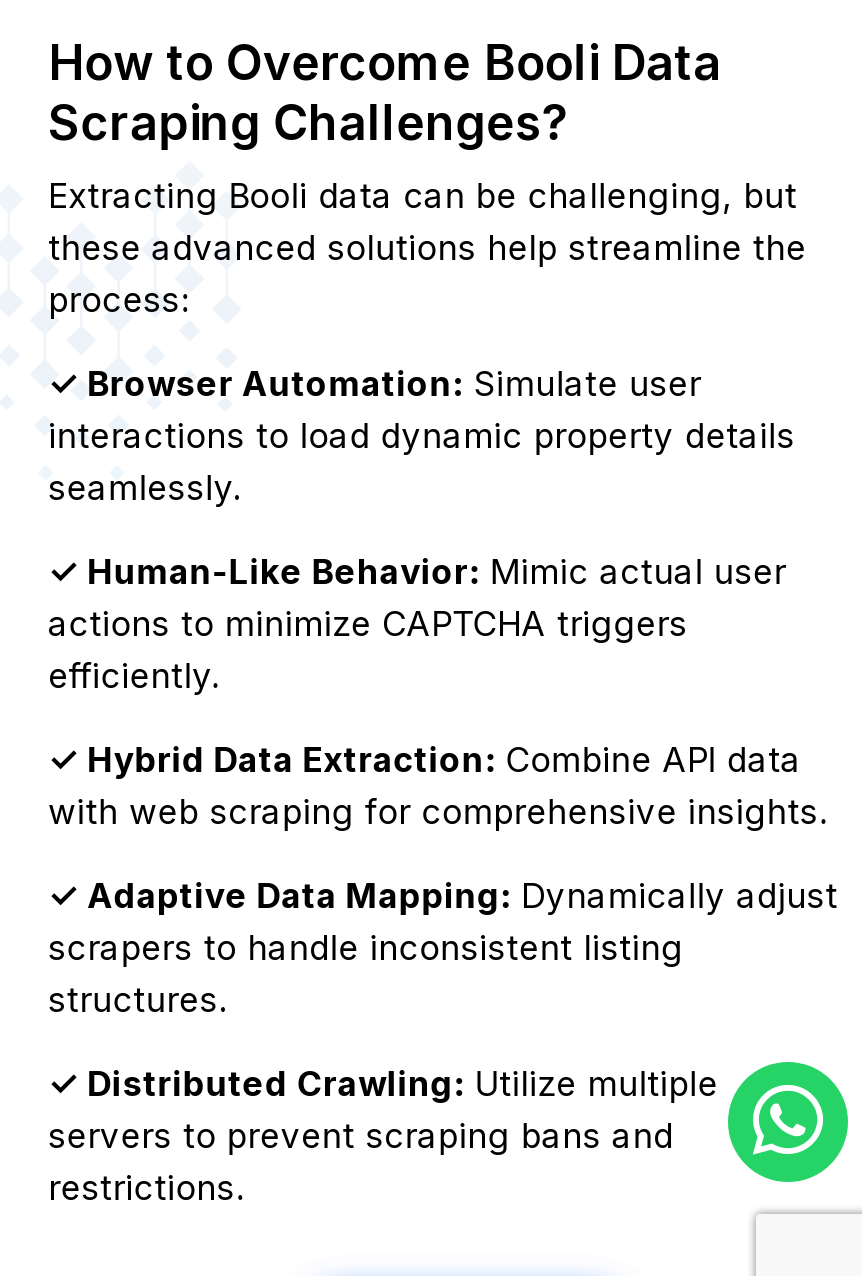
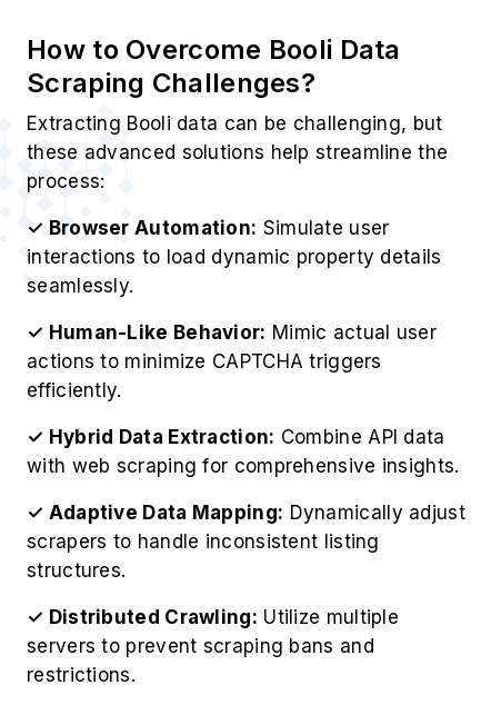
- [image]
